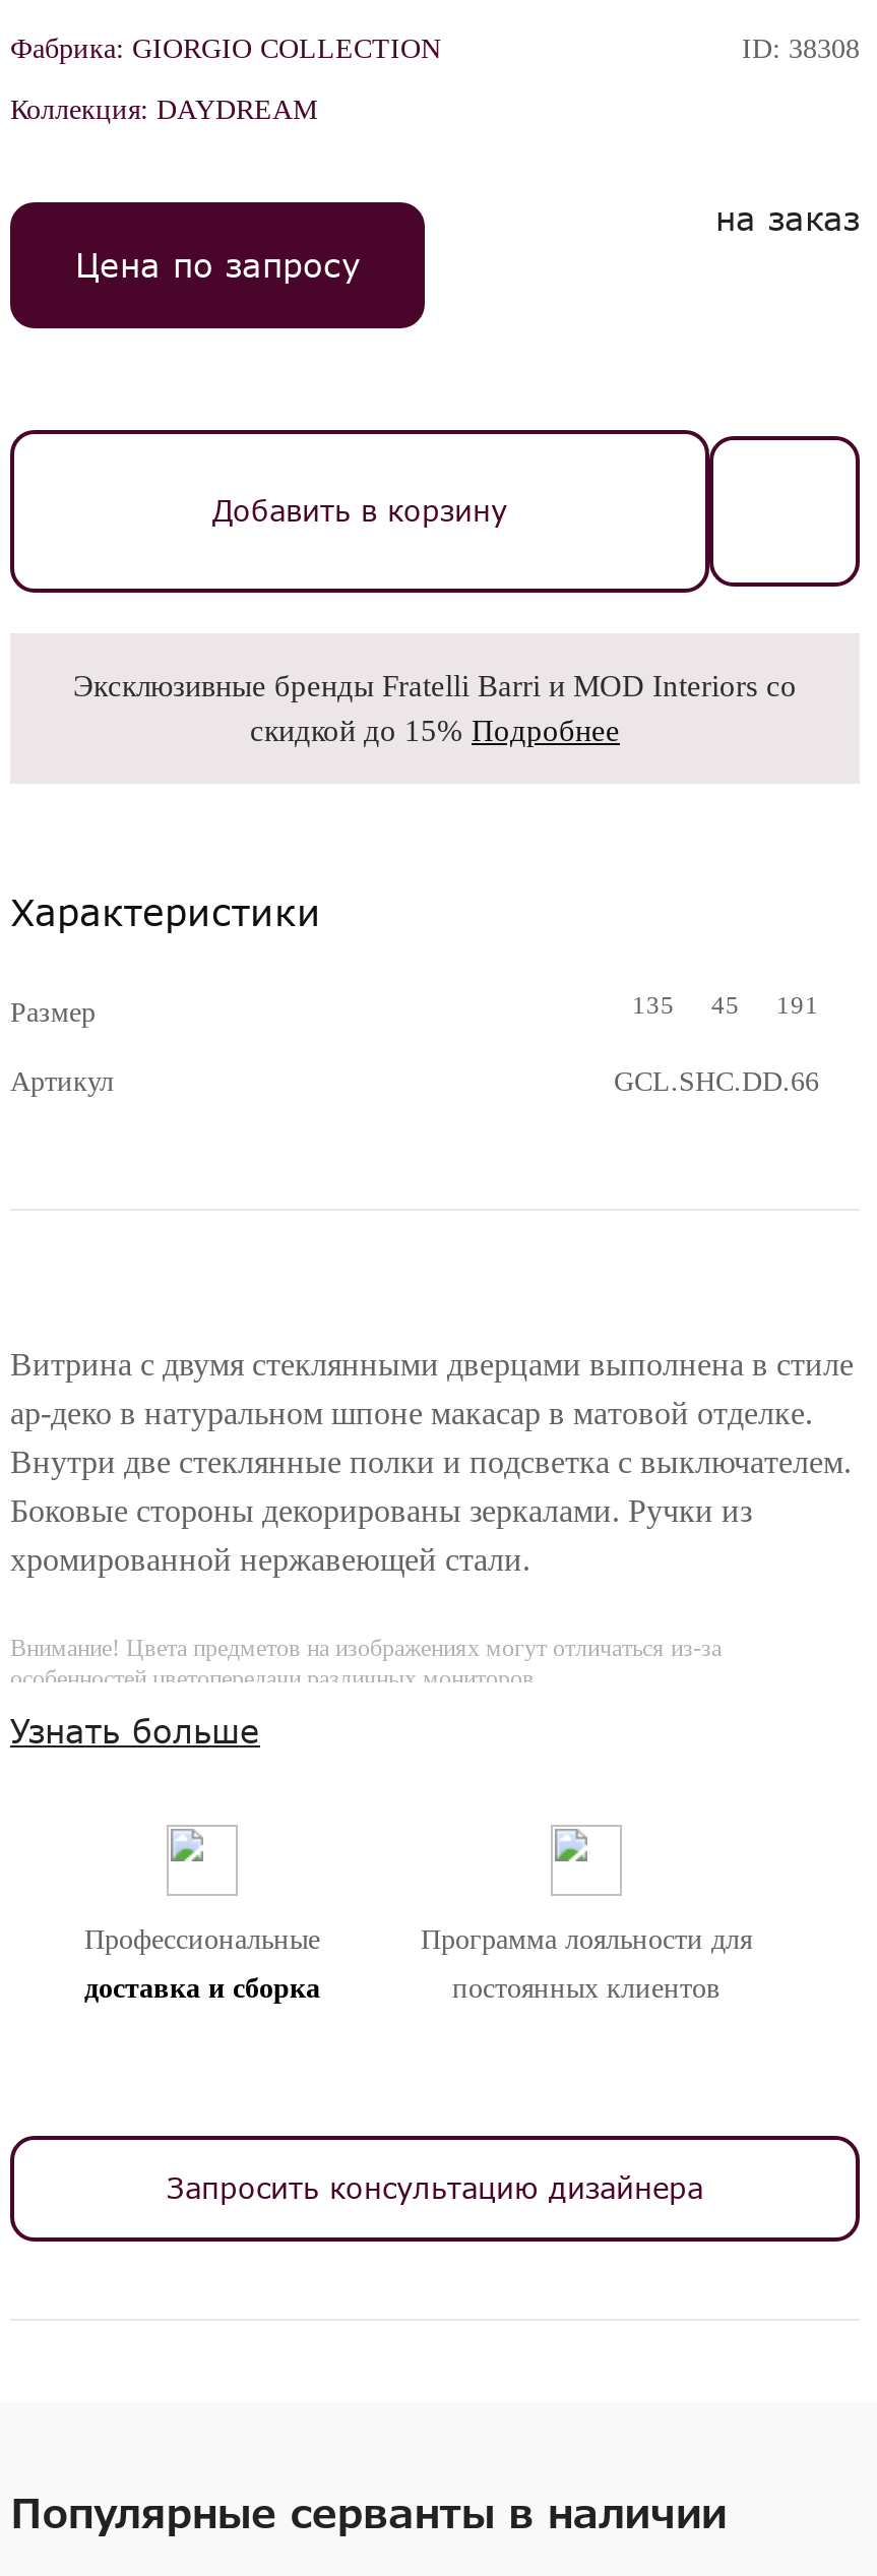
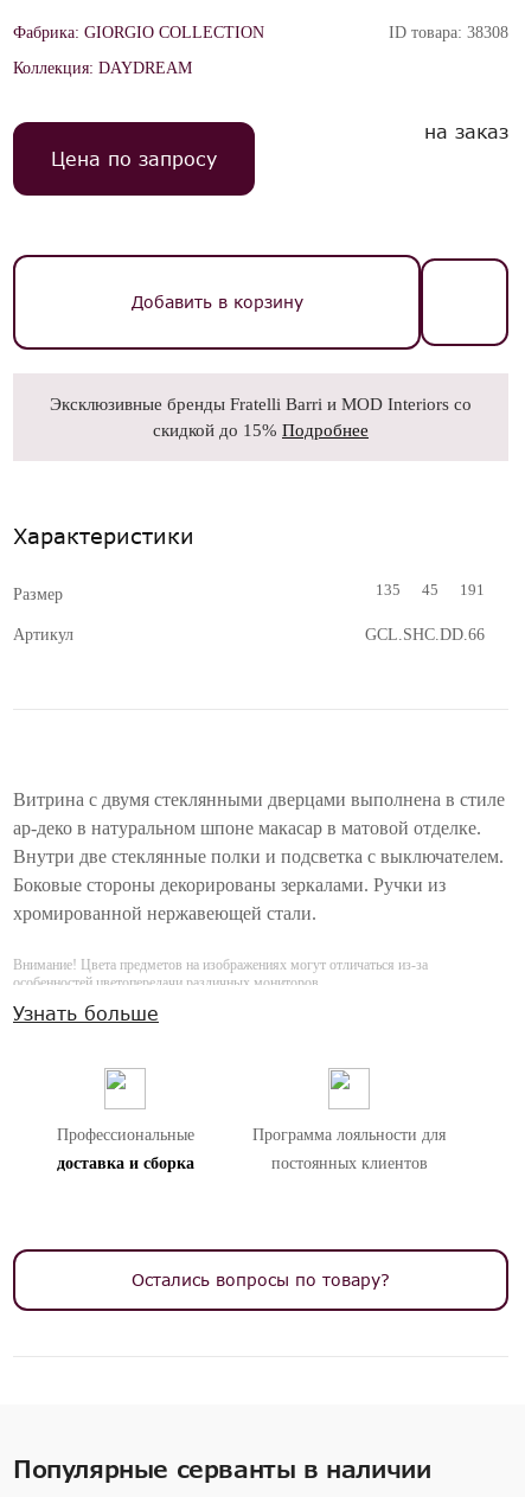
- ID: 38308
+ ID товара: 38308

- Запросить консультацию дизайнера
+ Остались вопросы по товару?
